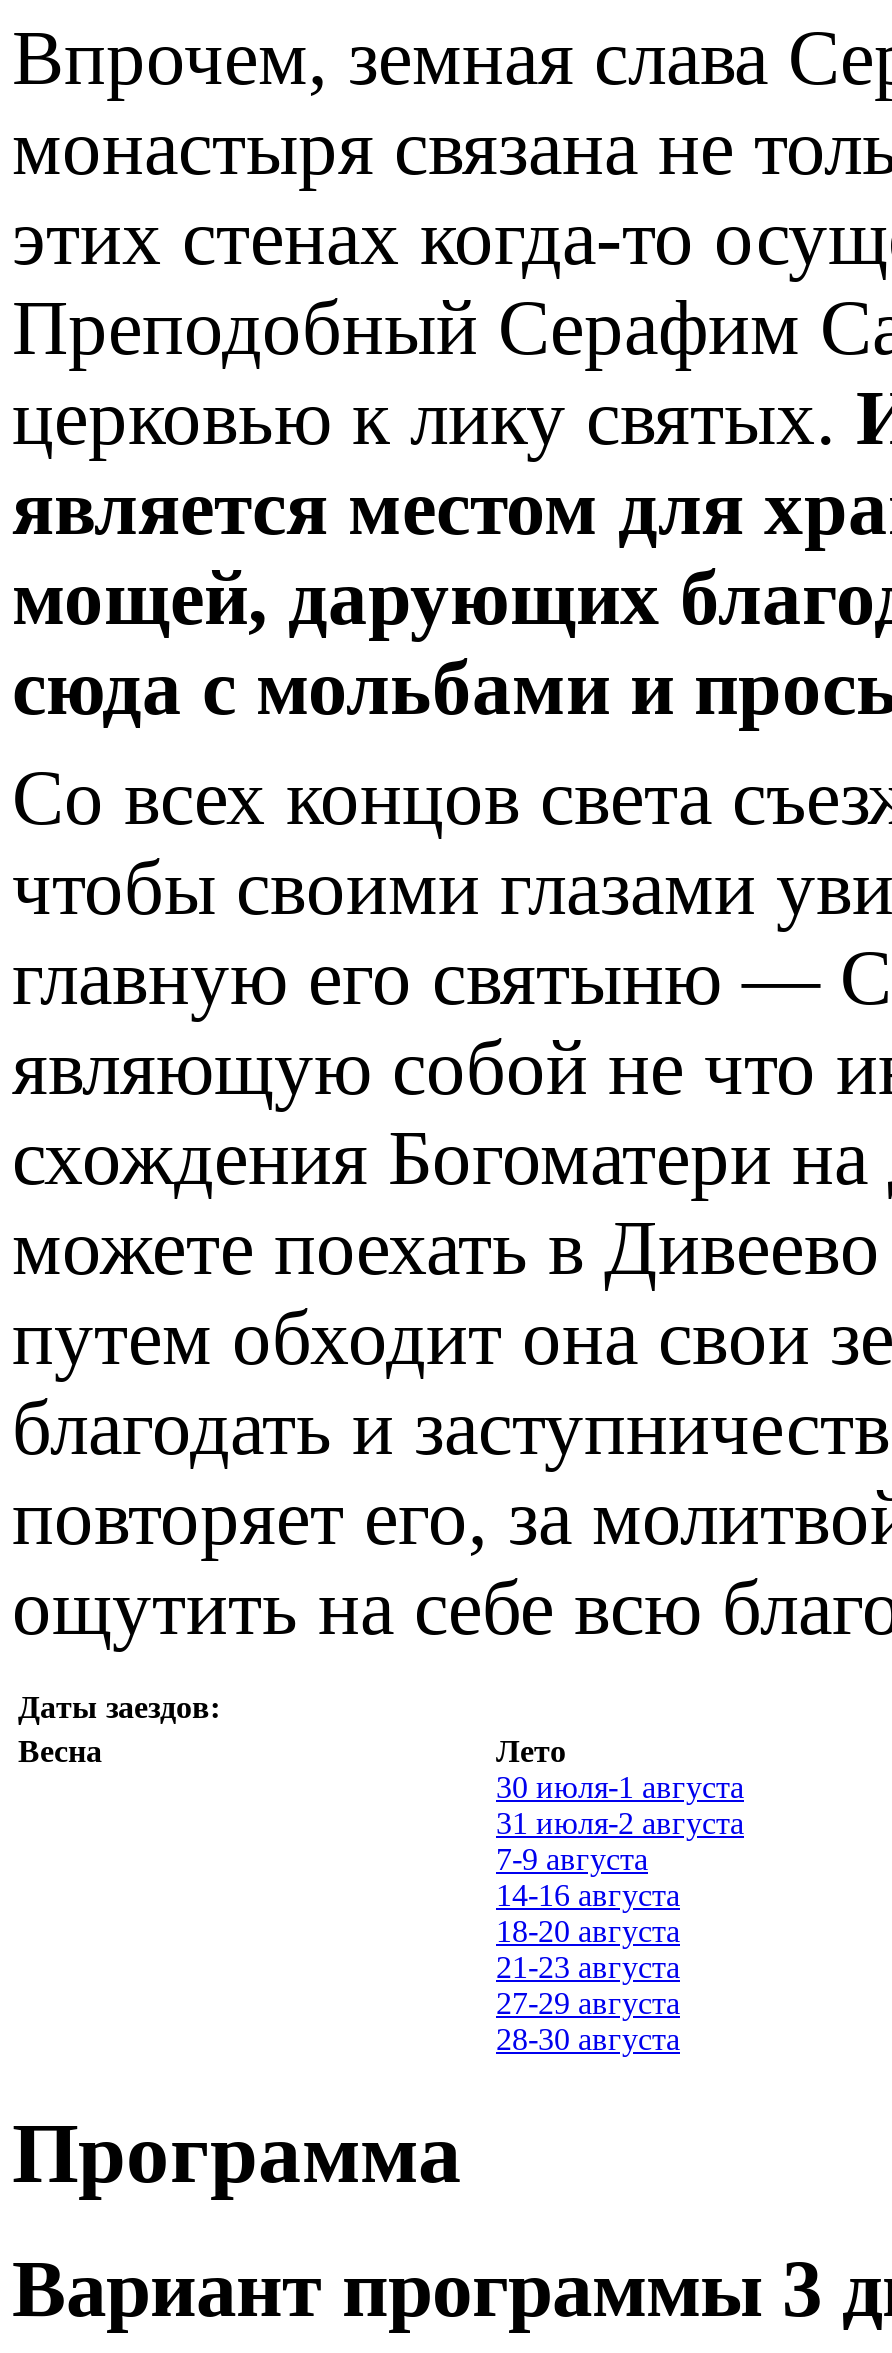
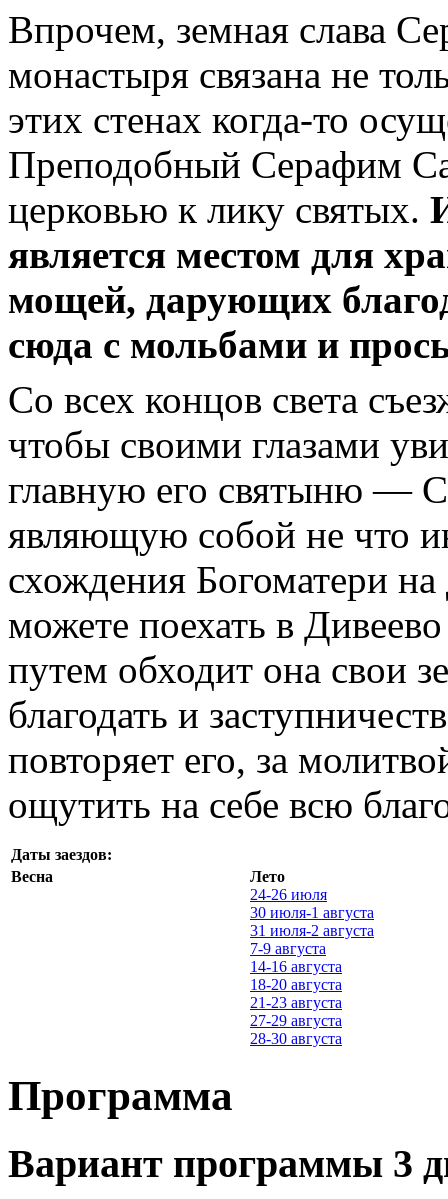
+ 24-26 июля
